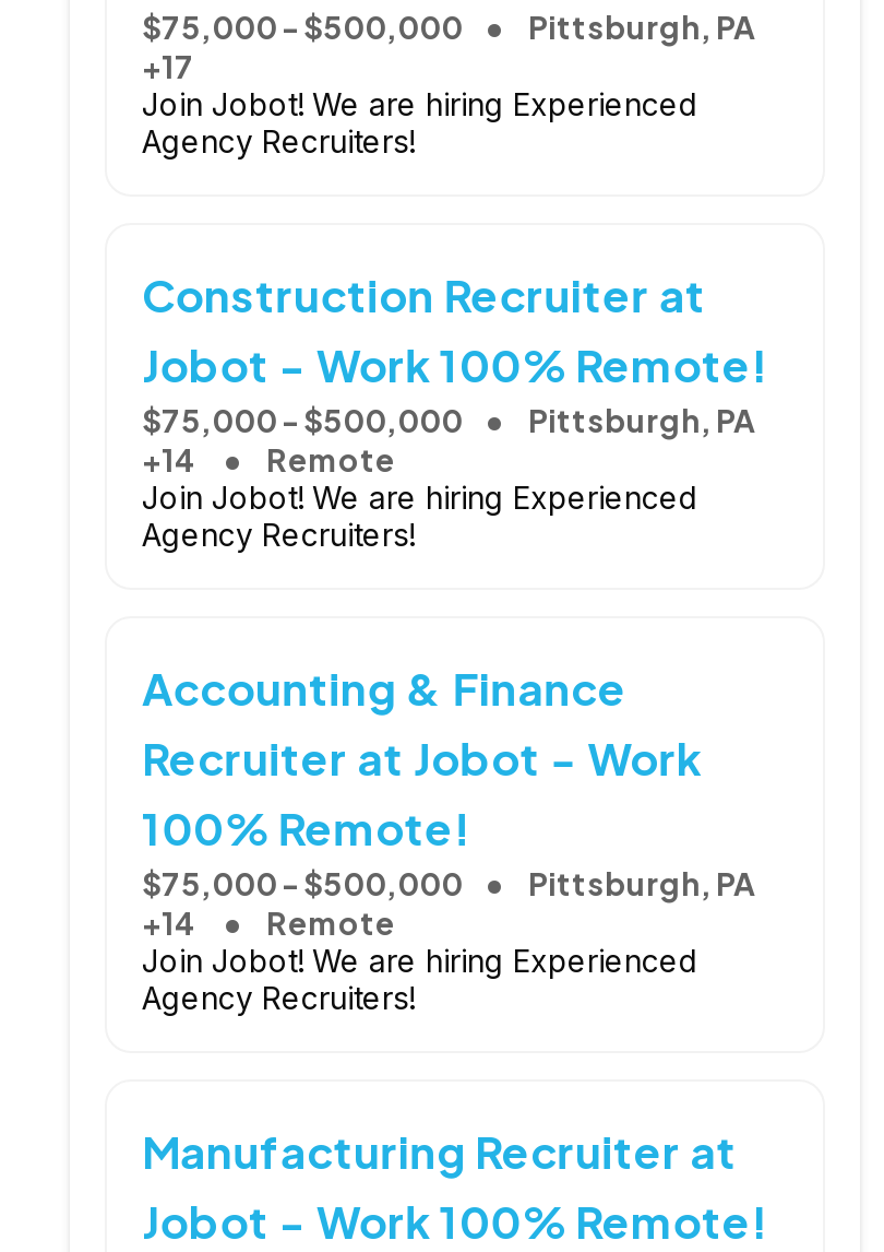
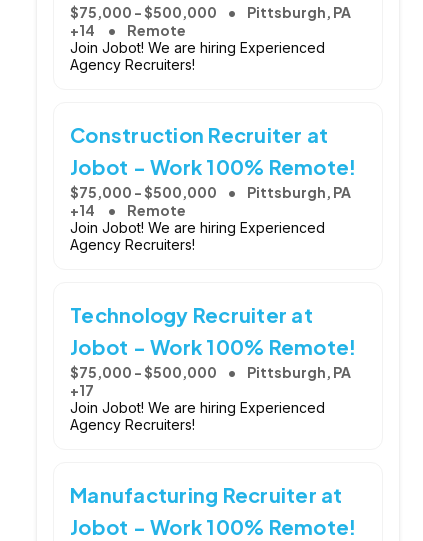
- +17
+ +14
+ Remote

- Accounting & Finance
- Recruiter at Jobot - Work
- 100% Remote!
+ Technology Recruiter at
+ Jobot - Work 100% Remote!

- +14
- Remote
+ +17
